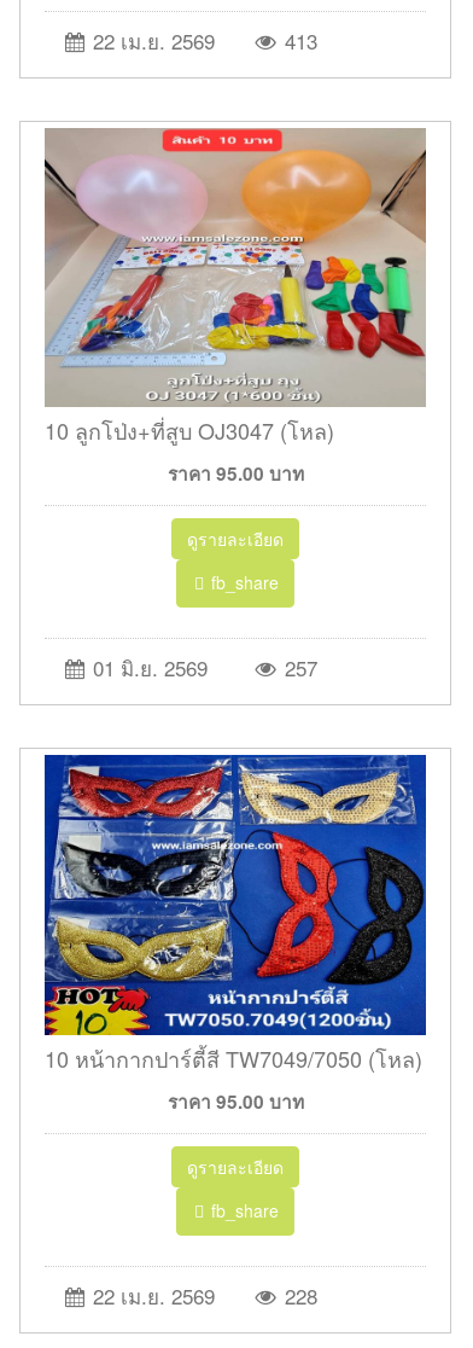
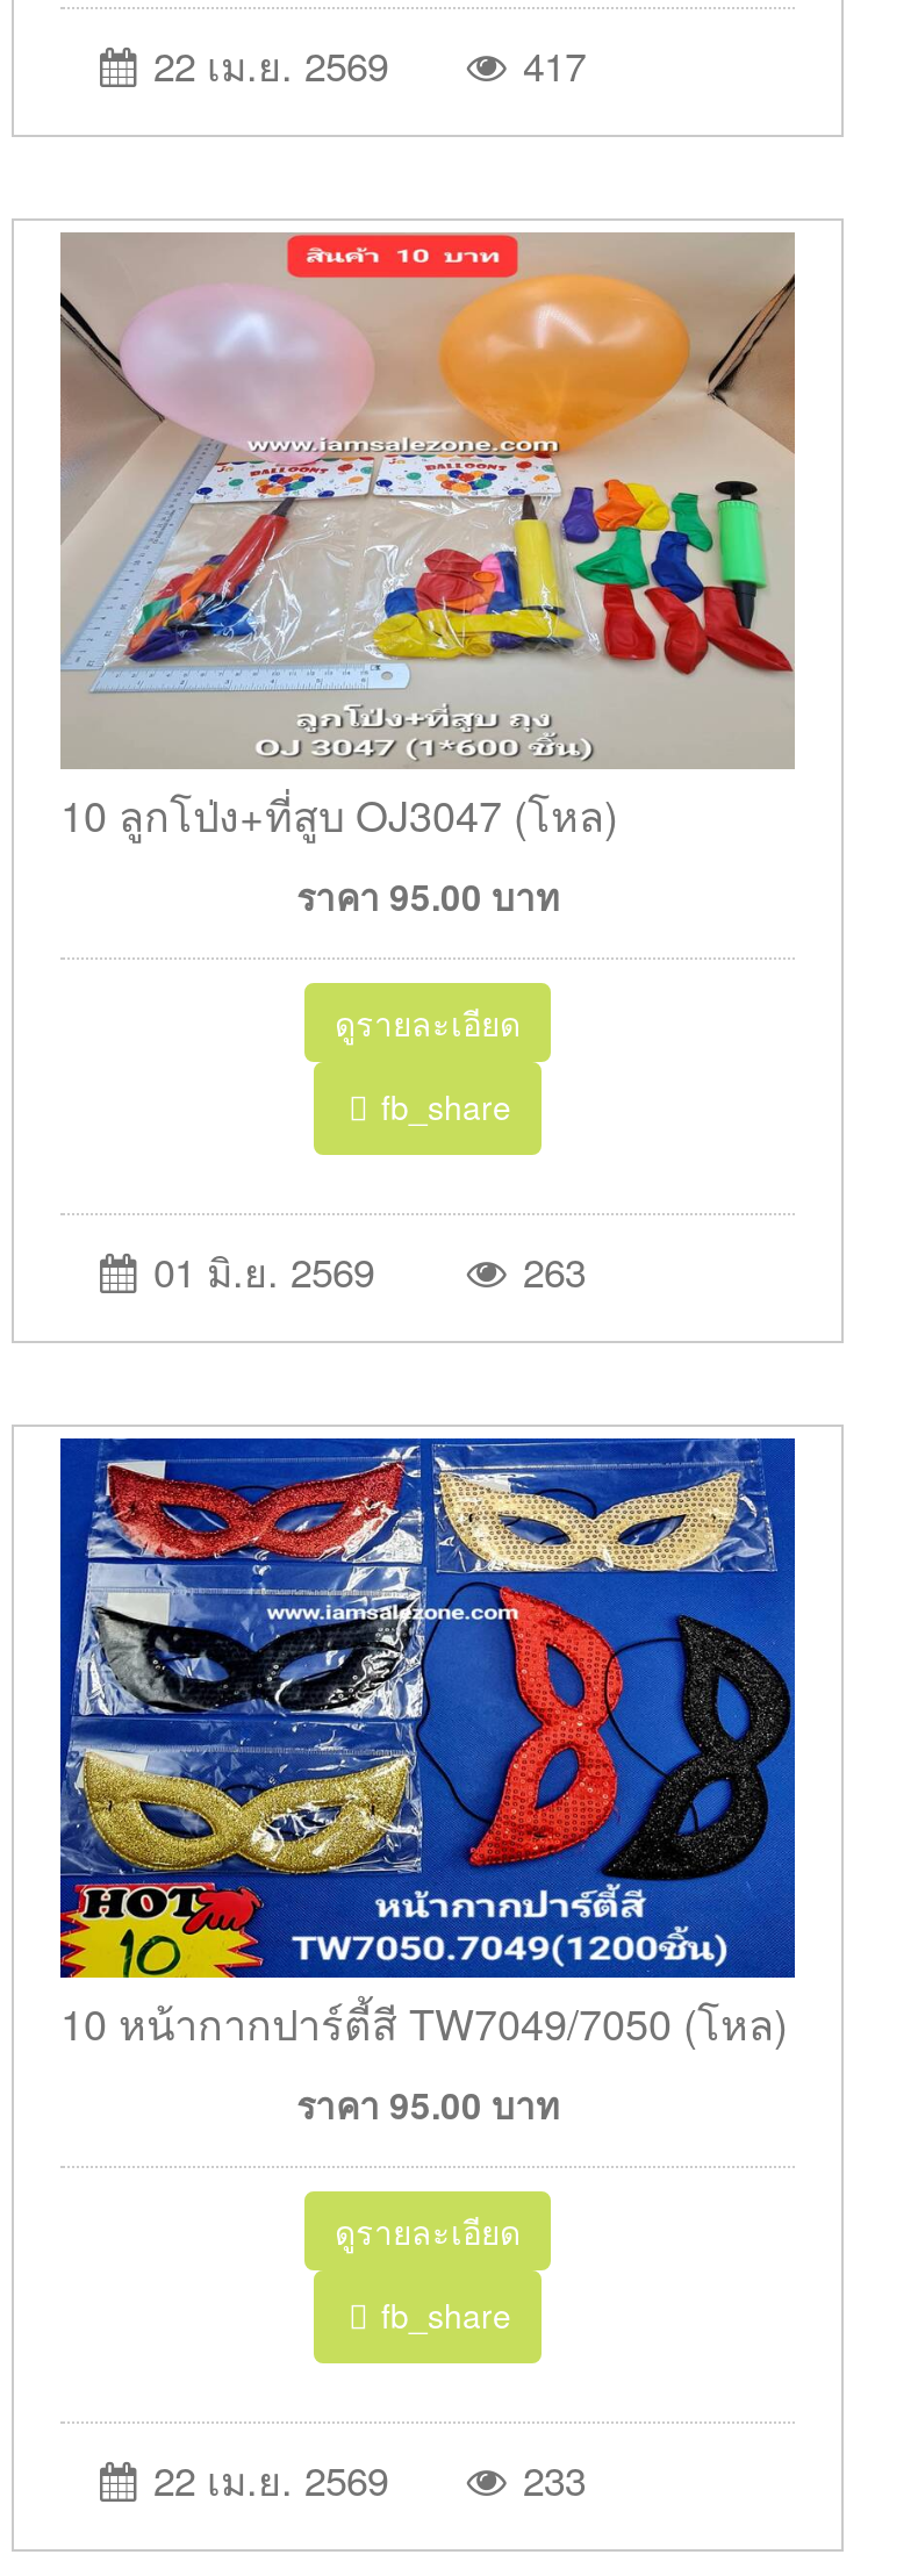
- 413
+ 417

- 257
+ 263

- 228
+ 233
